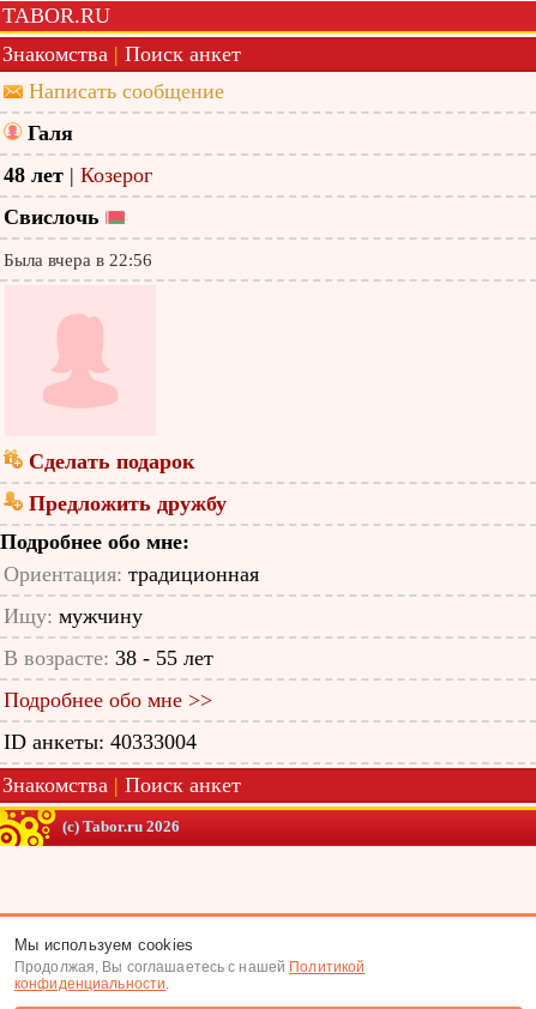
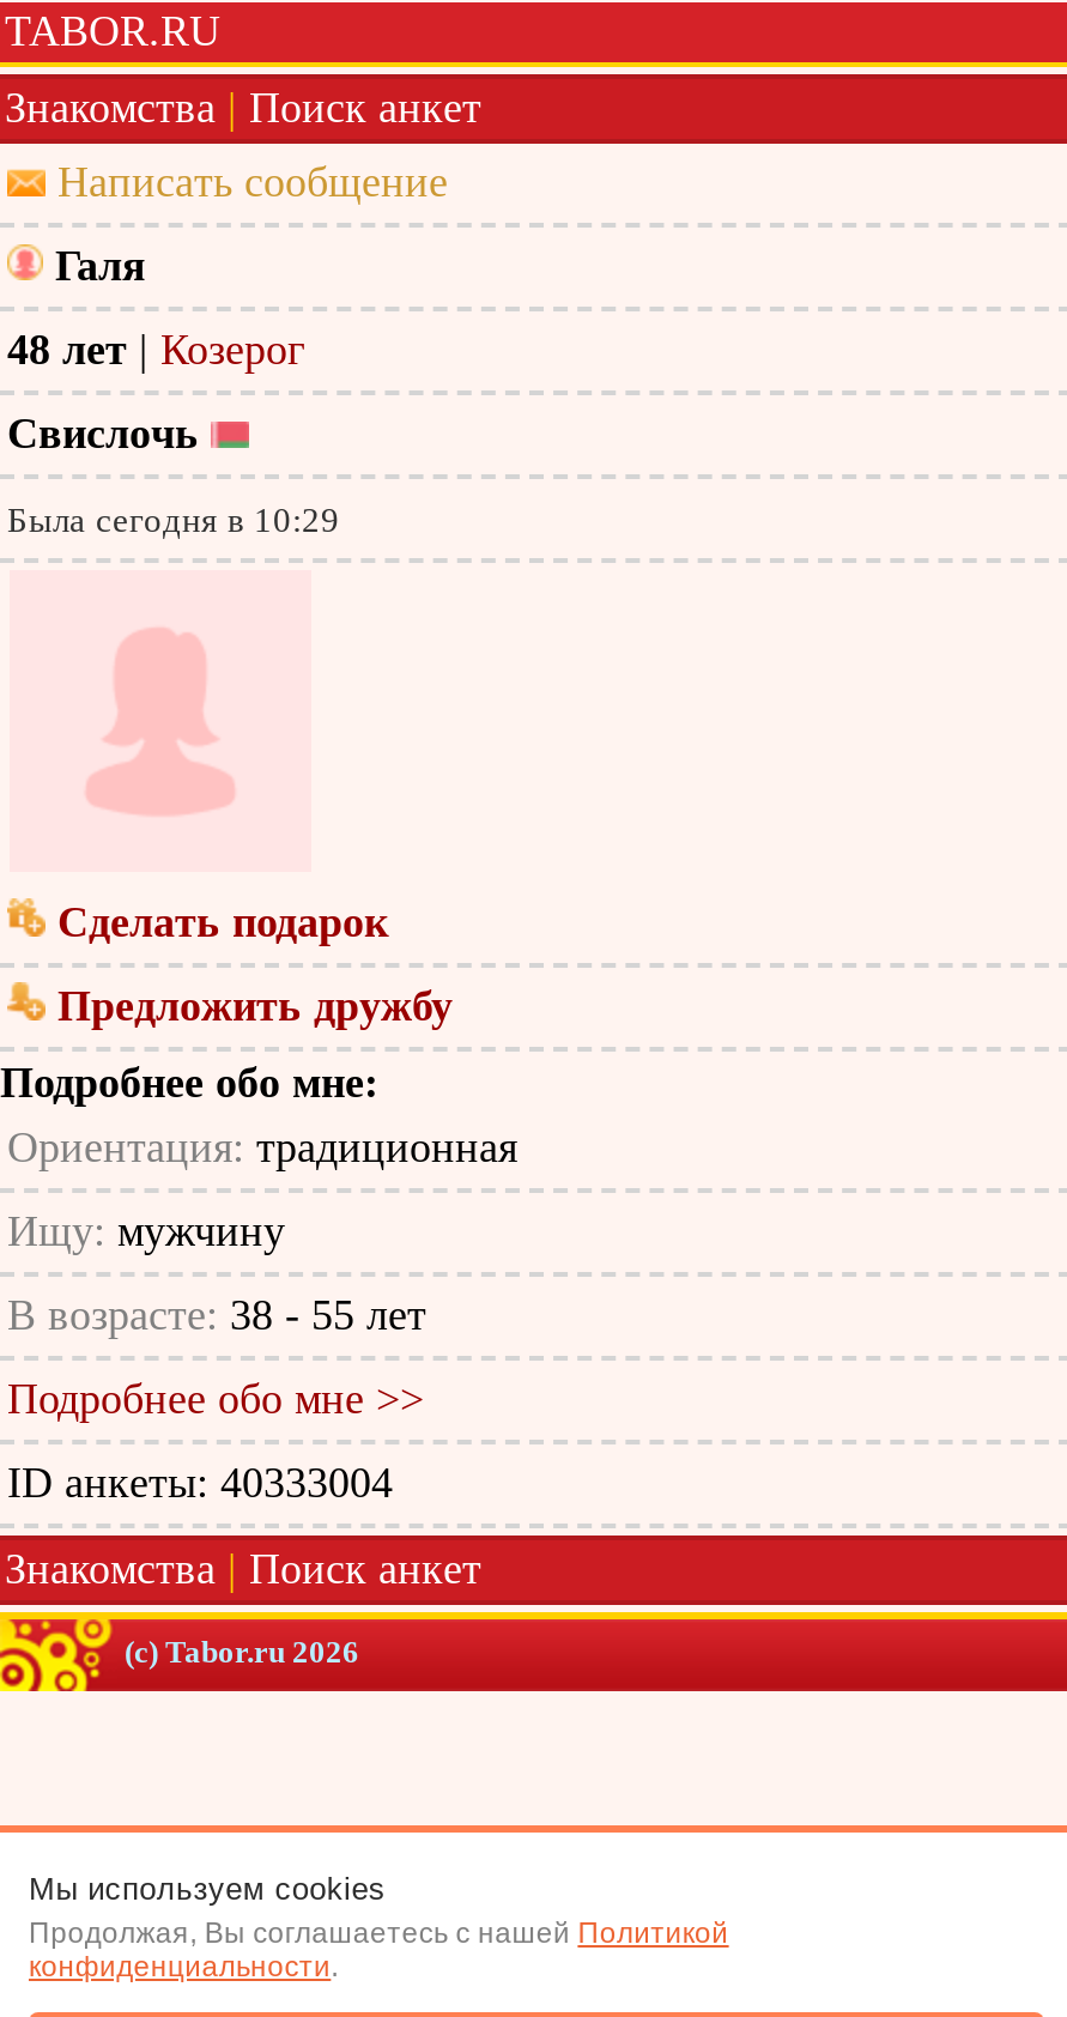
- Была вчера в 22:56
+ Была сегодня в 10:29
